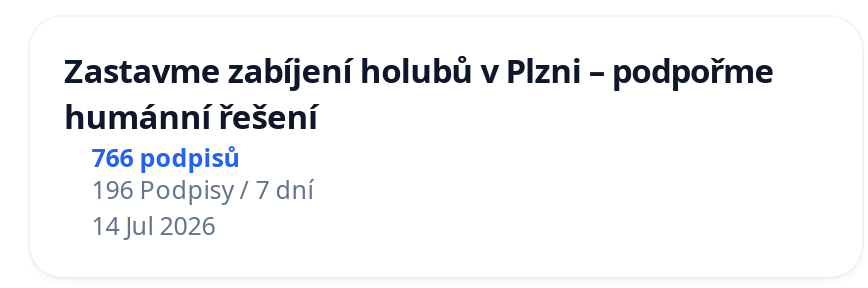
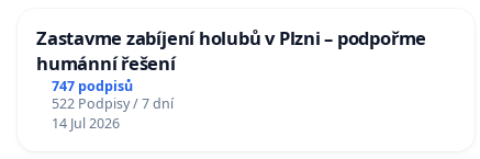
- 766 podpisů
+ 747 podpisů

- 196 Podpisy / 7 dní
+ 522 Podpisy / 7 dní
